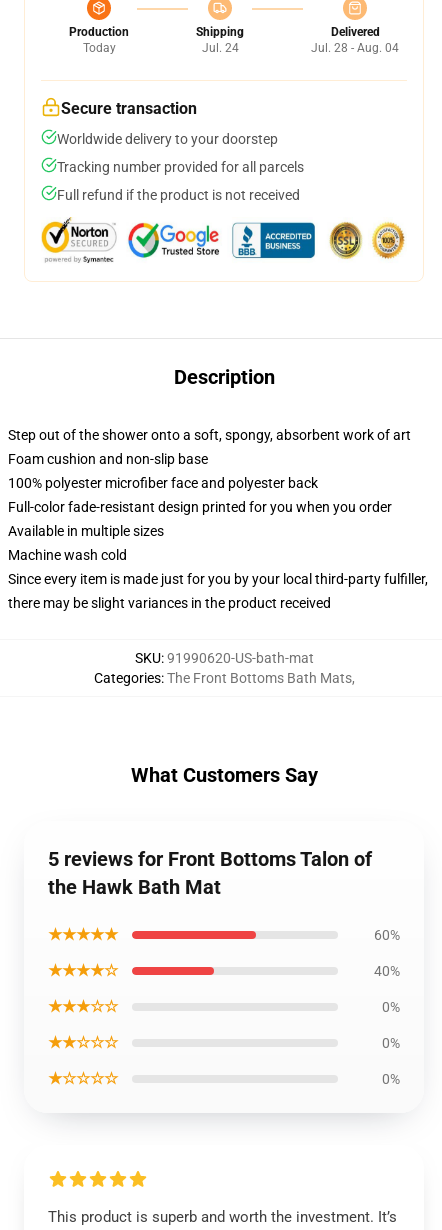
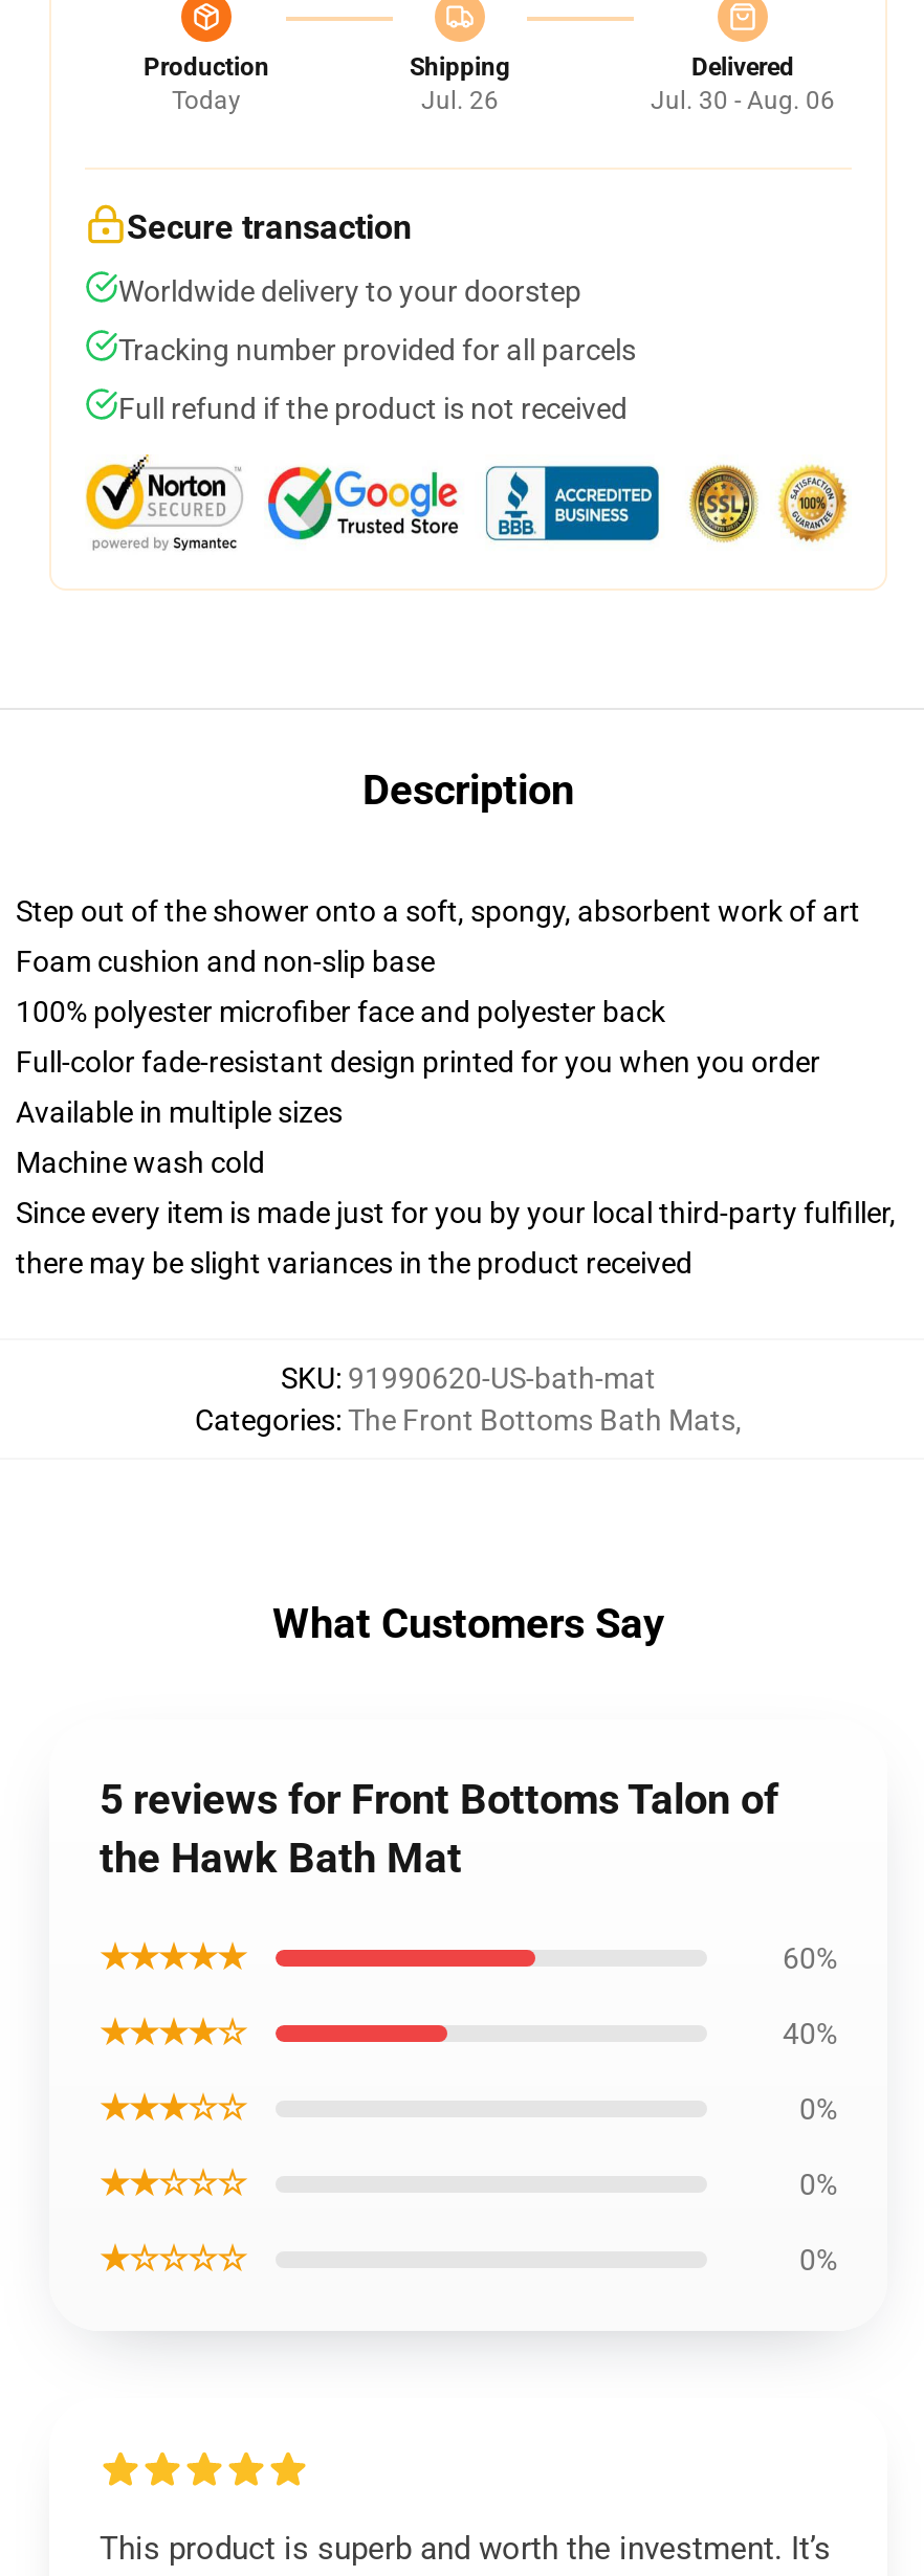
- Jul. 24
+ Jul. 26

- Jul. 28 - Aug. 04
+ Jul. 30 - Aug. 06
